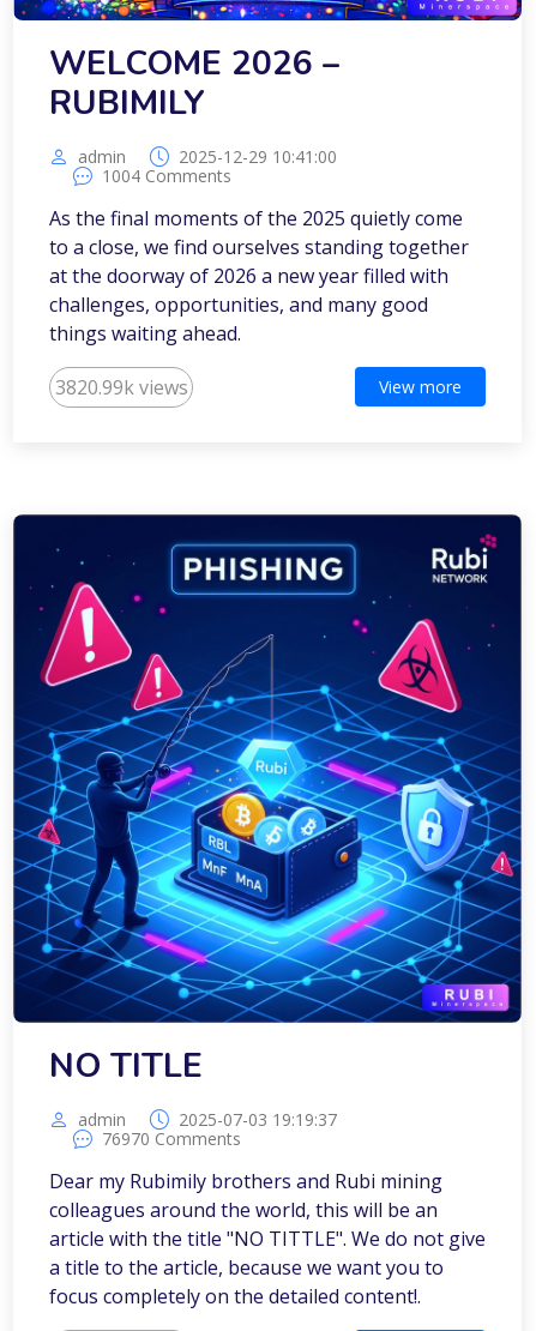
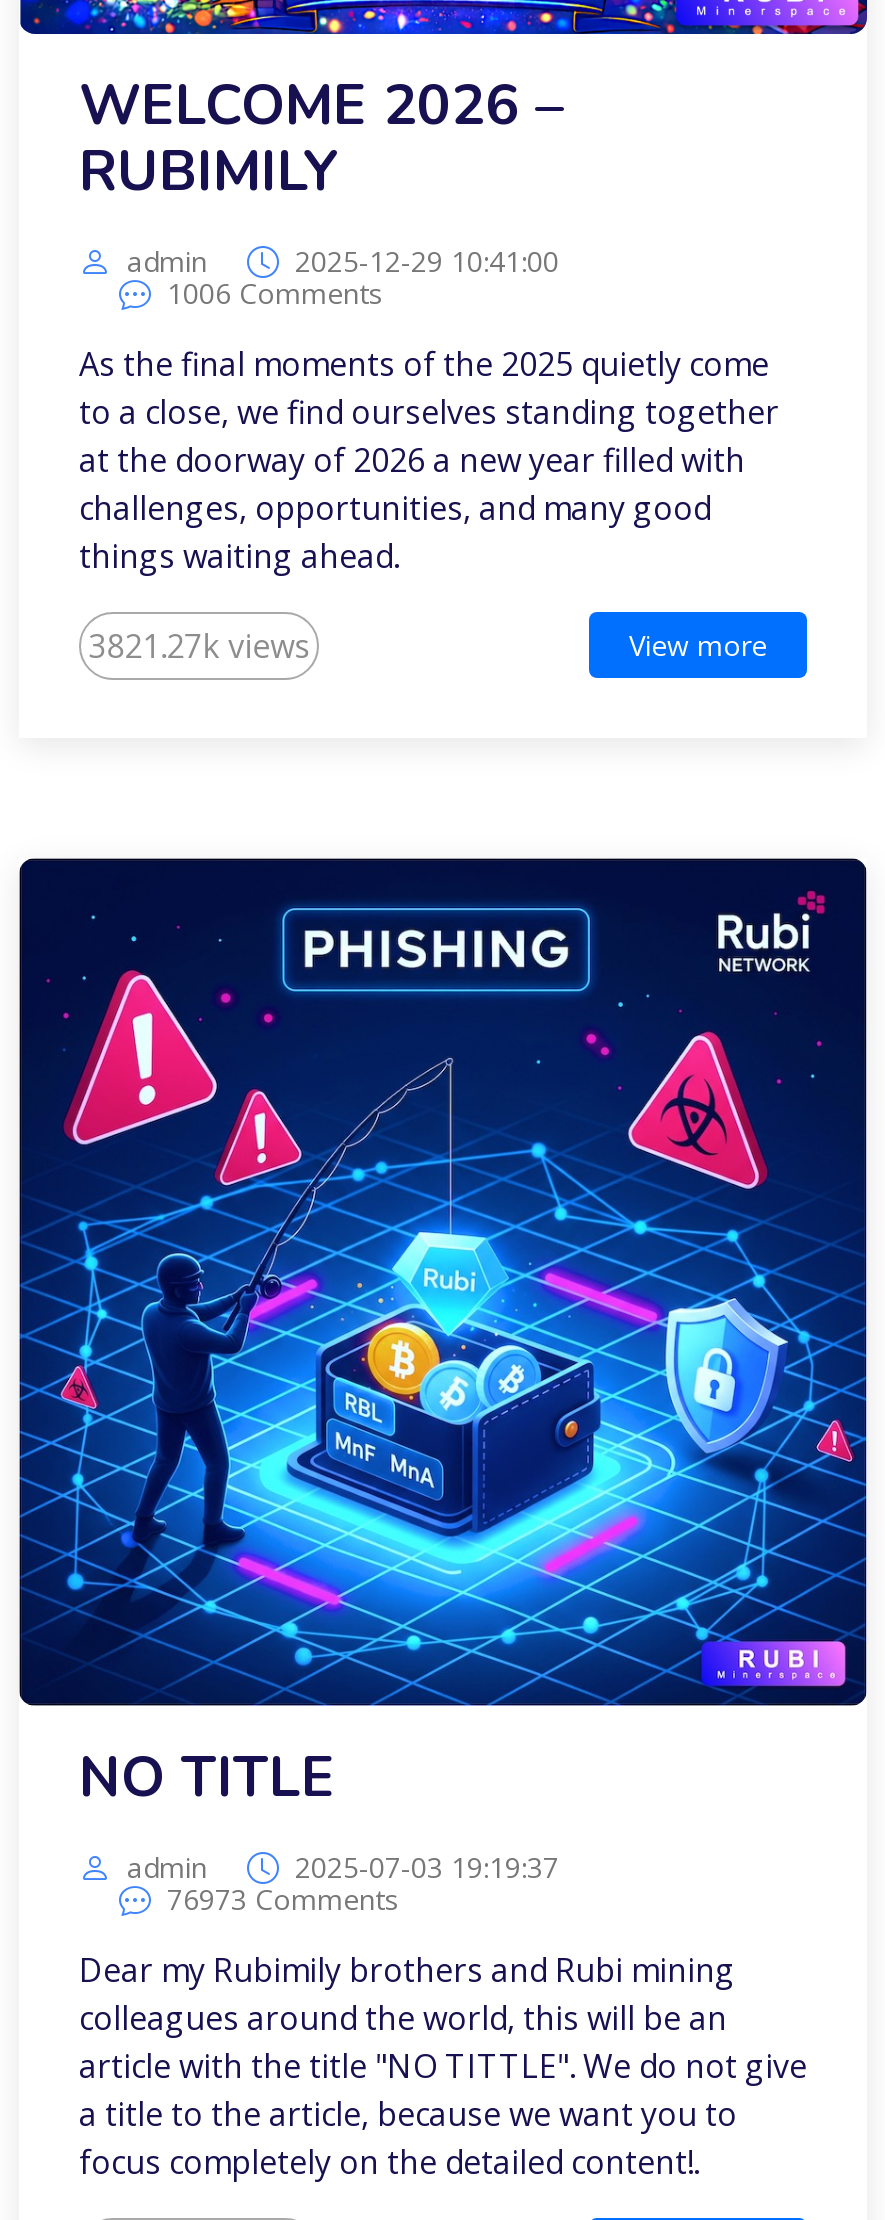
- 1004 Comments
+ 1006 Comments

- 3820.99k views
+ 3821.27k views

- 76970 Comments
+ 76973 Comments
